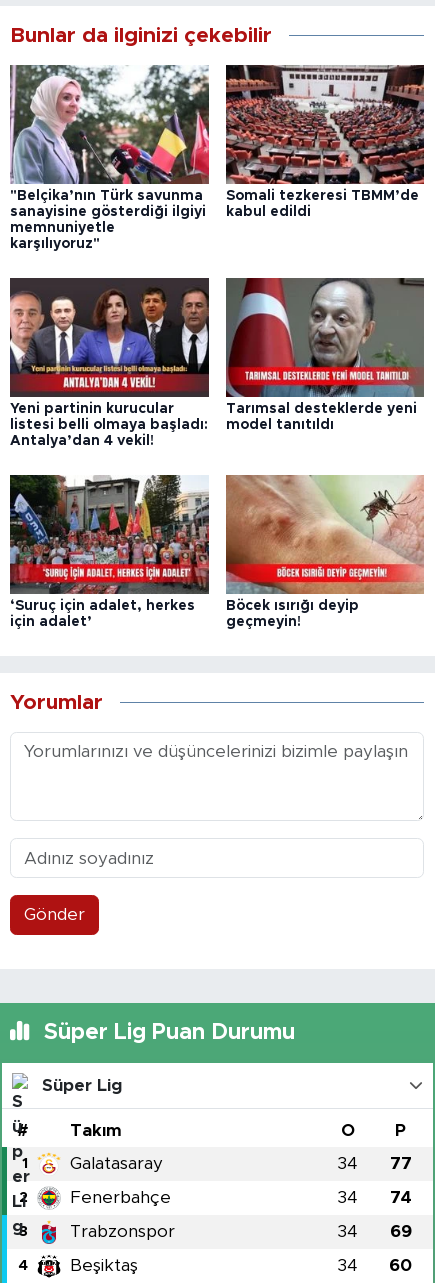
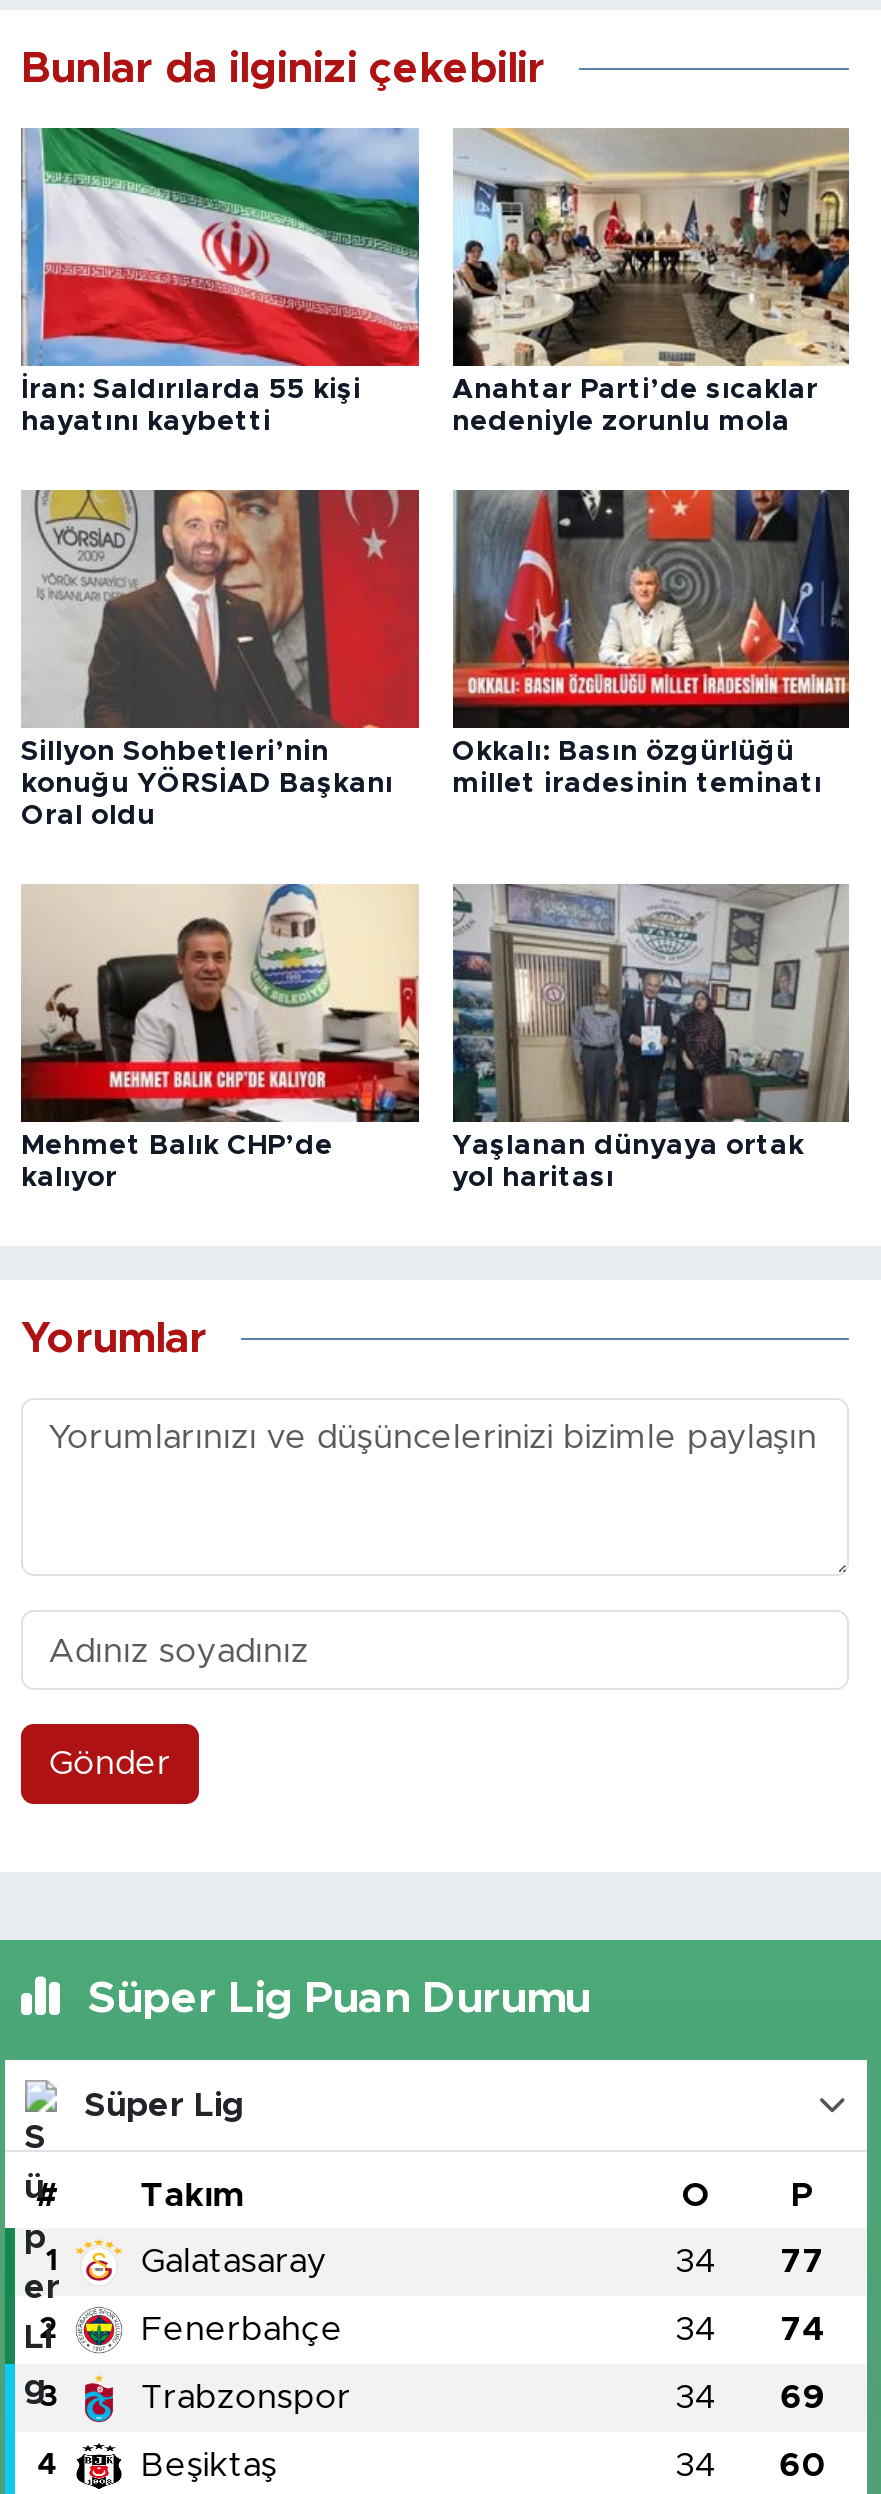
- [image]
- "Belçika’nın Türk savunma
- sanayisine gösterdiği ilgiyi
- memnuniyetle
- karşılıyoruz"
+ [image]
+ İran: Saldırılarda 55 kişi
+ hayatını kaybetti

- [image]
- Somali tezkeresi TBMM’de
- kabul edildi
+ [image]
+ Anahtar Parti’de sıcaklar
+ nedeniyle zorunlu mola

- [image]
- Yeni partinin kurucular
- listesi belli olmaya başladı:
- Antalya’dan 4 vekil!
+ [image]
+ Sillyon Sohbetleri’nin
+ konuğu YÖRSİAD Başkanı
+ Oral oldu

- [image]
- Tarımsal desteklerde yeni
- model tanıtıldı
+ [image]
+ Okkalı: Basın özgürlüğü
+ millet iradesinin teminatı

- [image]
- ‘Suruç için adalet, herkes
- için adalet’
+ [image]
+ Mehmet Balık CHP’de
+ kalıyor

- [image]
- Böcek ısırığı deyip
- geçmeyin!
+ [image]
+ Yaşlanan dünyaya ortak
+ yol haritası
